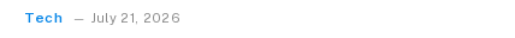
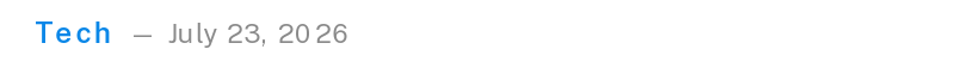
- Tech July 21, 2026
+ Tech July 23, 2026
